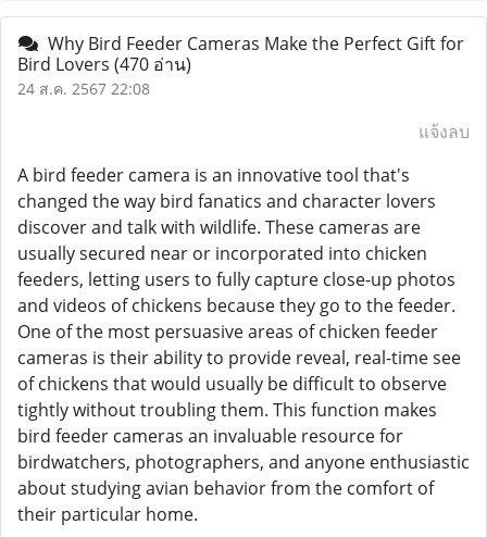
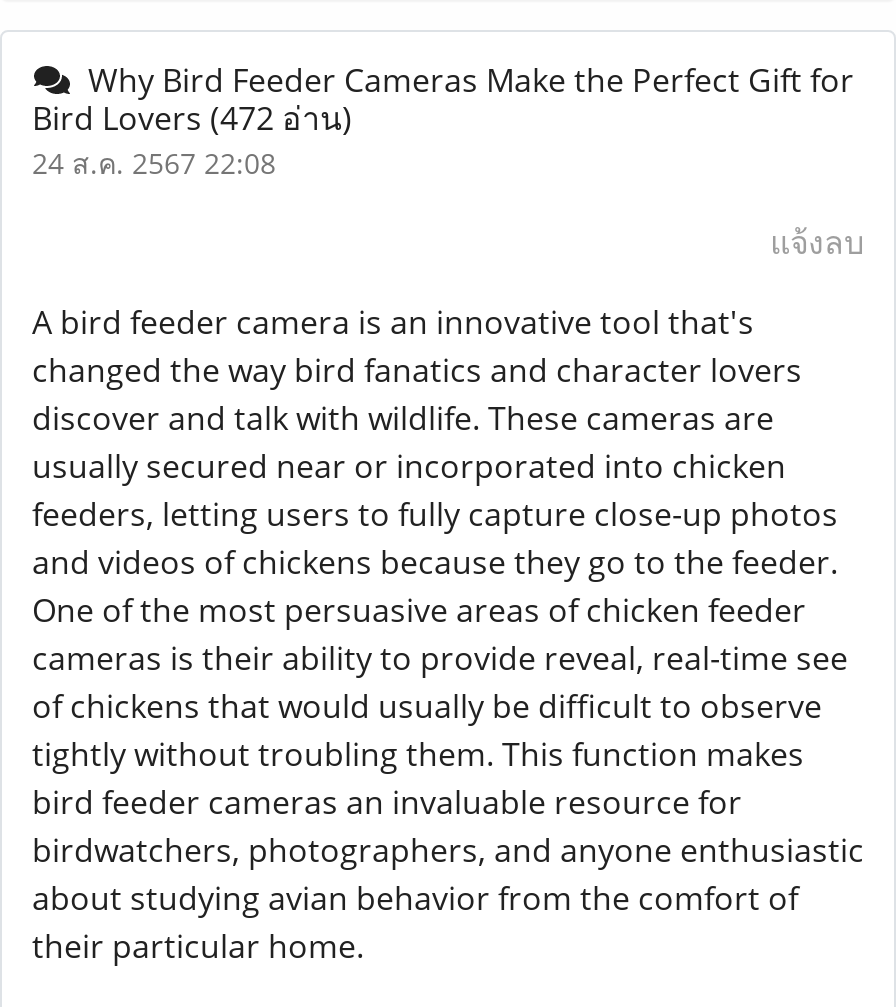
- Bird Lovers (470 อ่าน)
+ Bird Lovers (472 อ่าน)
